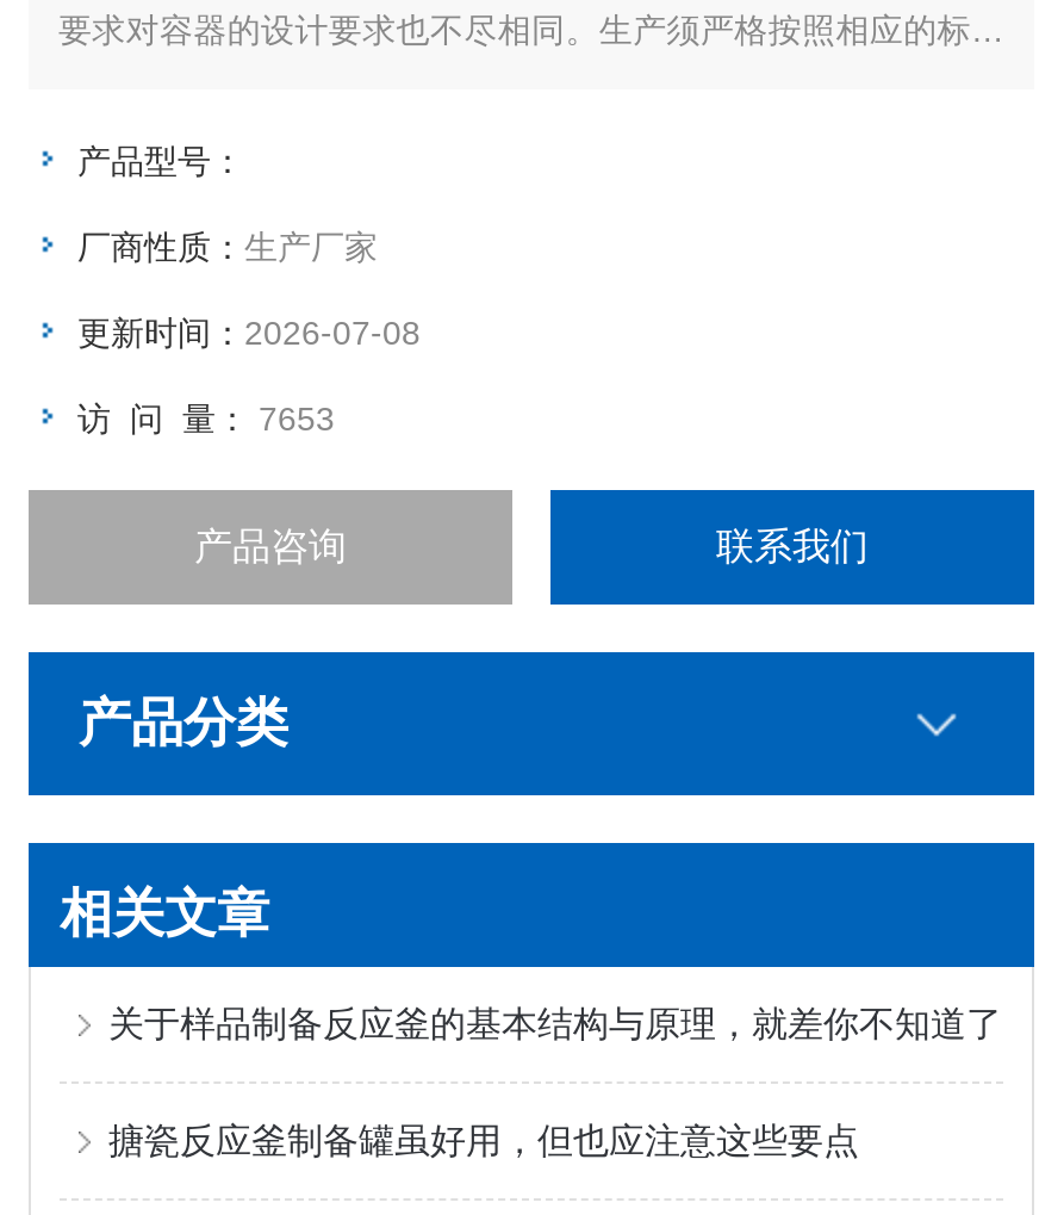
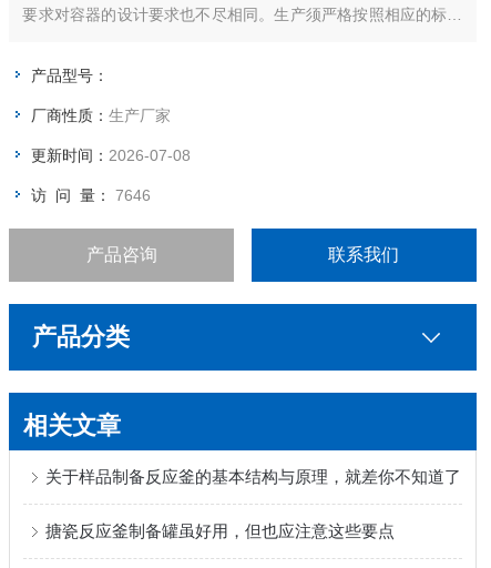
- 访 问 量：7653
+ 访 问 量：7646
